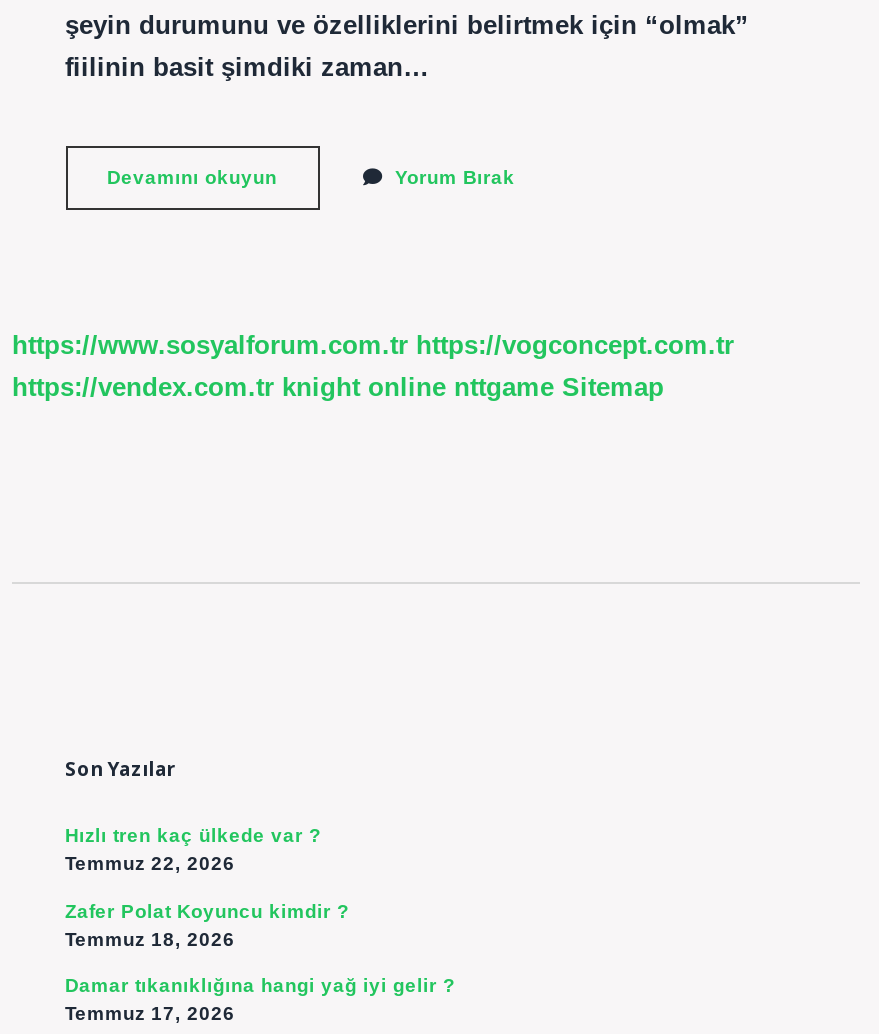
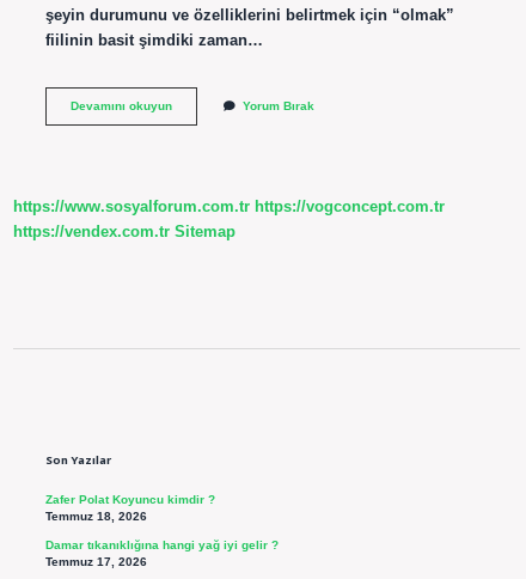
- https://vendex.com.tr knight online nttgame Sitemap
+ https://vendex.com.tr Sitemap

- Hızlı tren kaç ülkede var ?
- Temmuz 22, 2026
